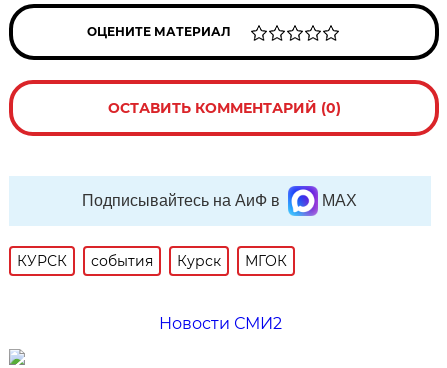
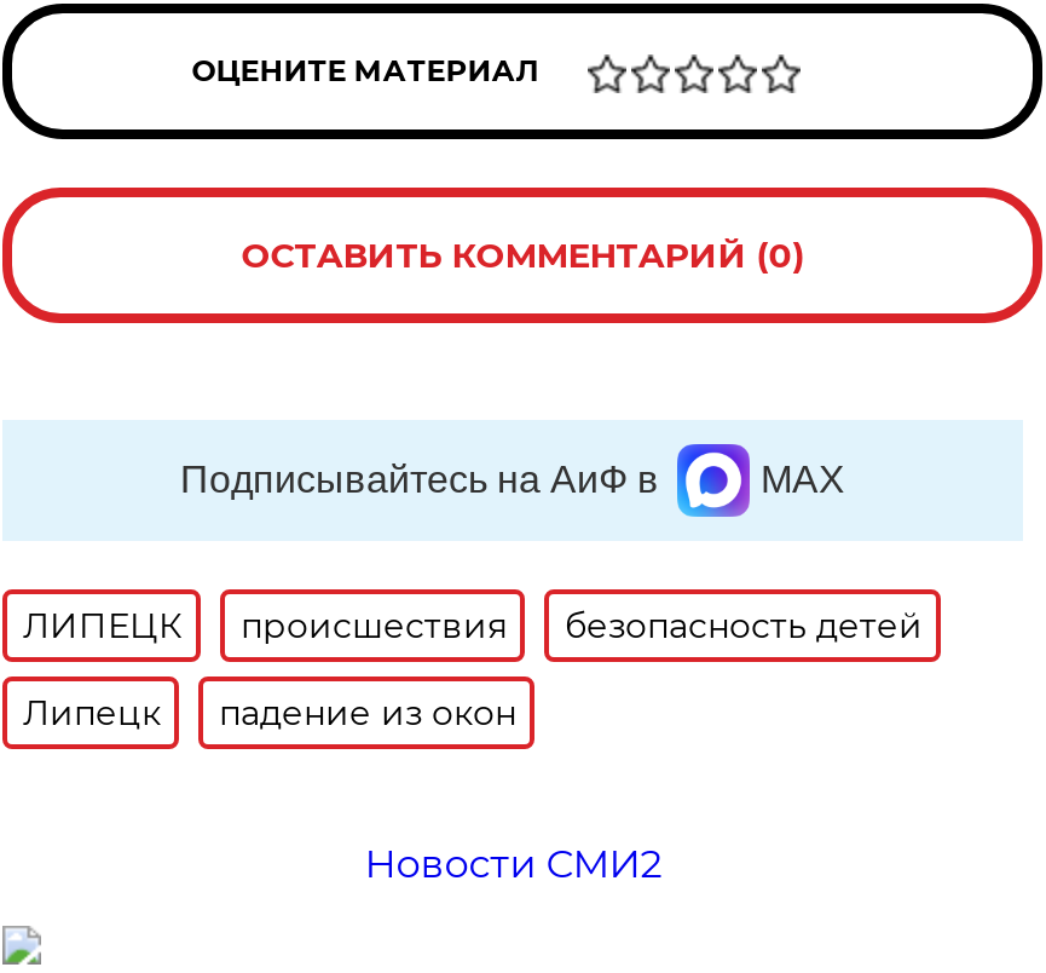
- КУРСК
- события
- Курск
- МГОК
+ ЛИПЕЦК
+ происшествия
+ безопасность детей
+ Липецк
+ падение из окон
